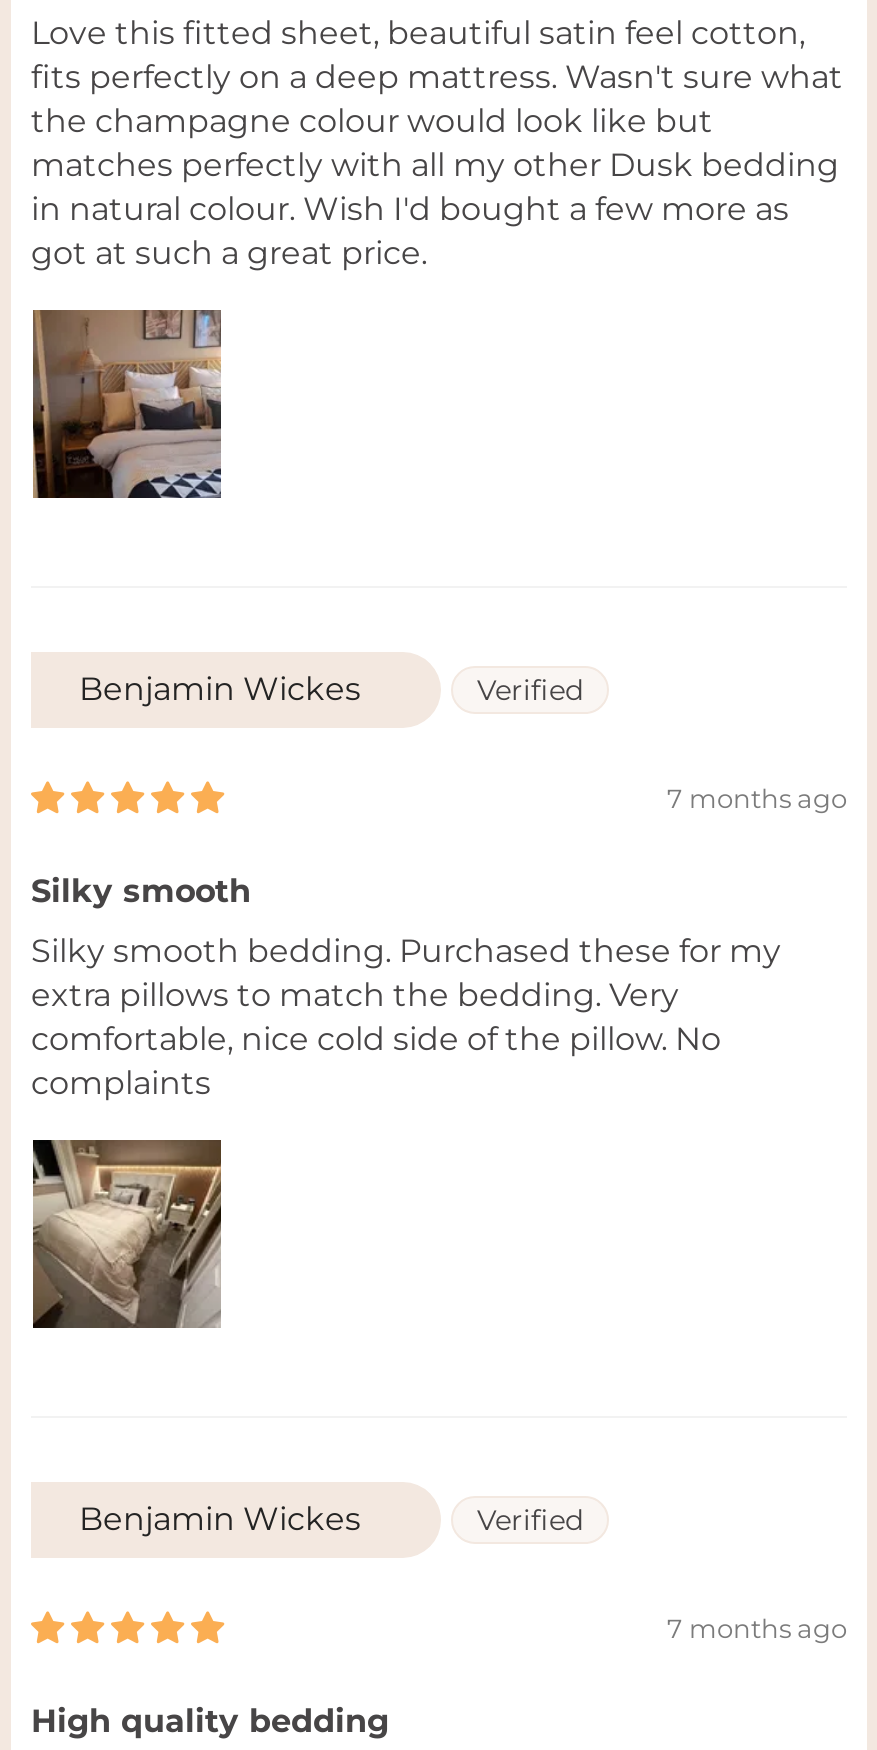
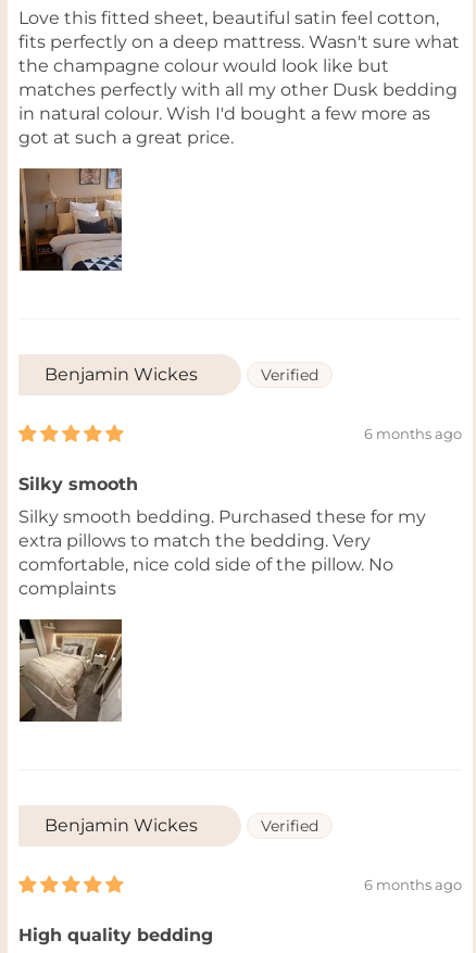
- 7 months ago
+ 6 months ago

- 7 months ago
+ 6 months ago
